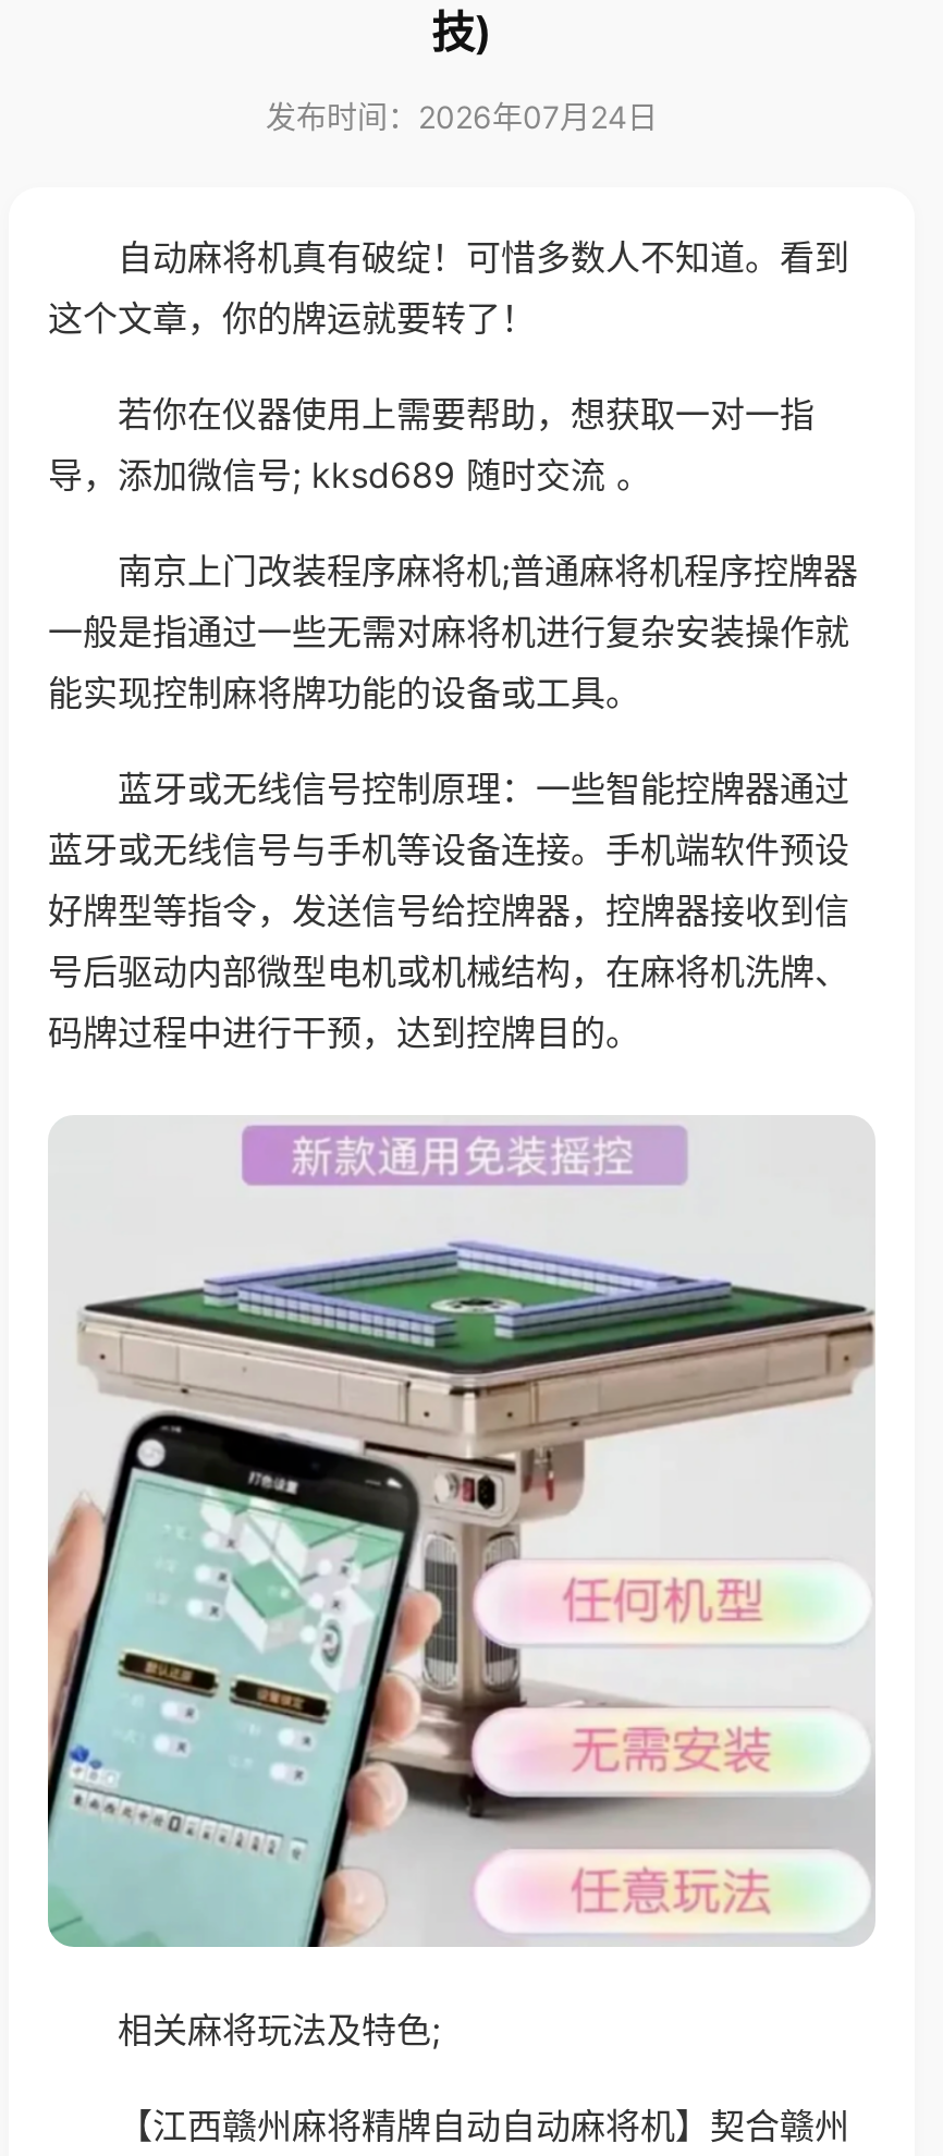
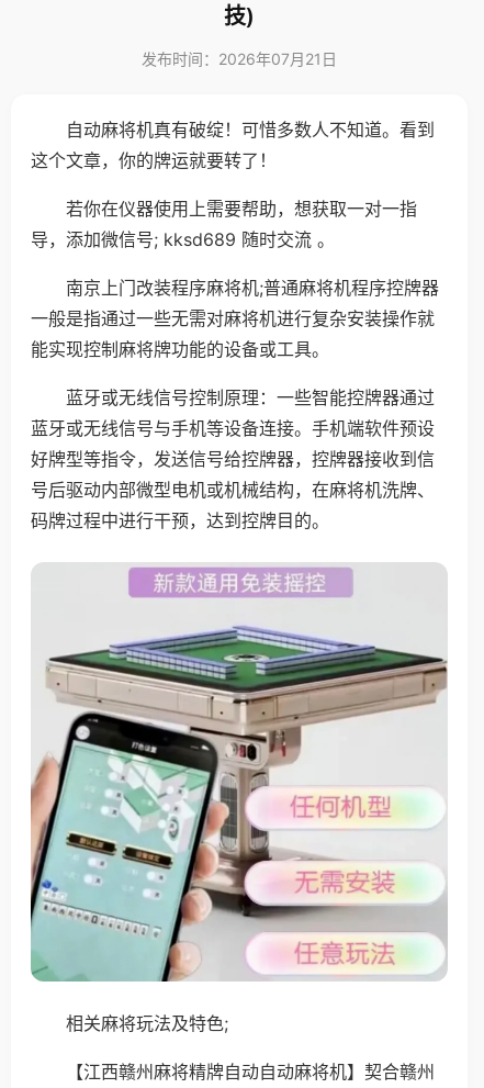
- 发布时间：2026年07月24日
+ 发布时间：2026年07月21日
